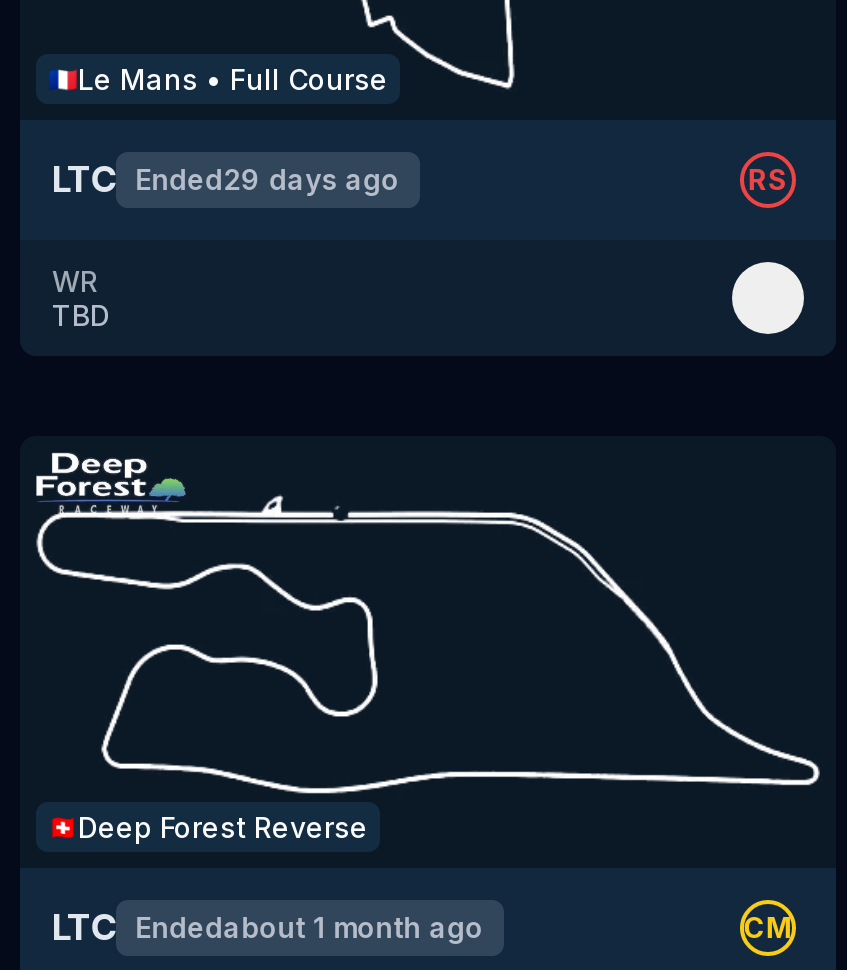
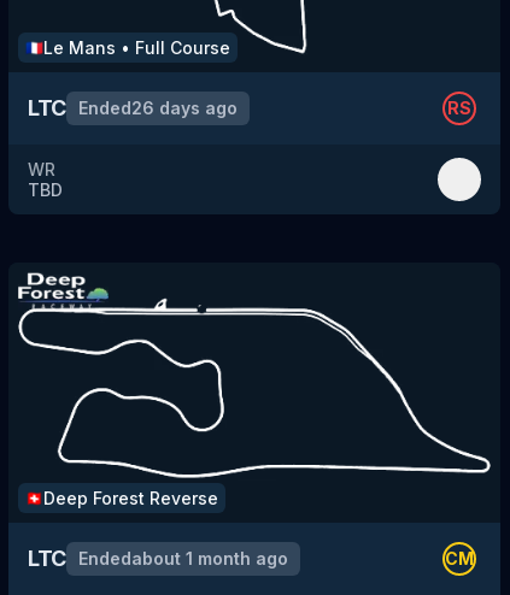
- LTC Ended29 days ago
+ LTC Ended26 days ago
